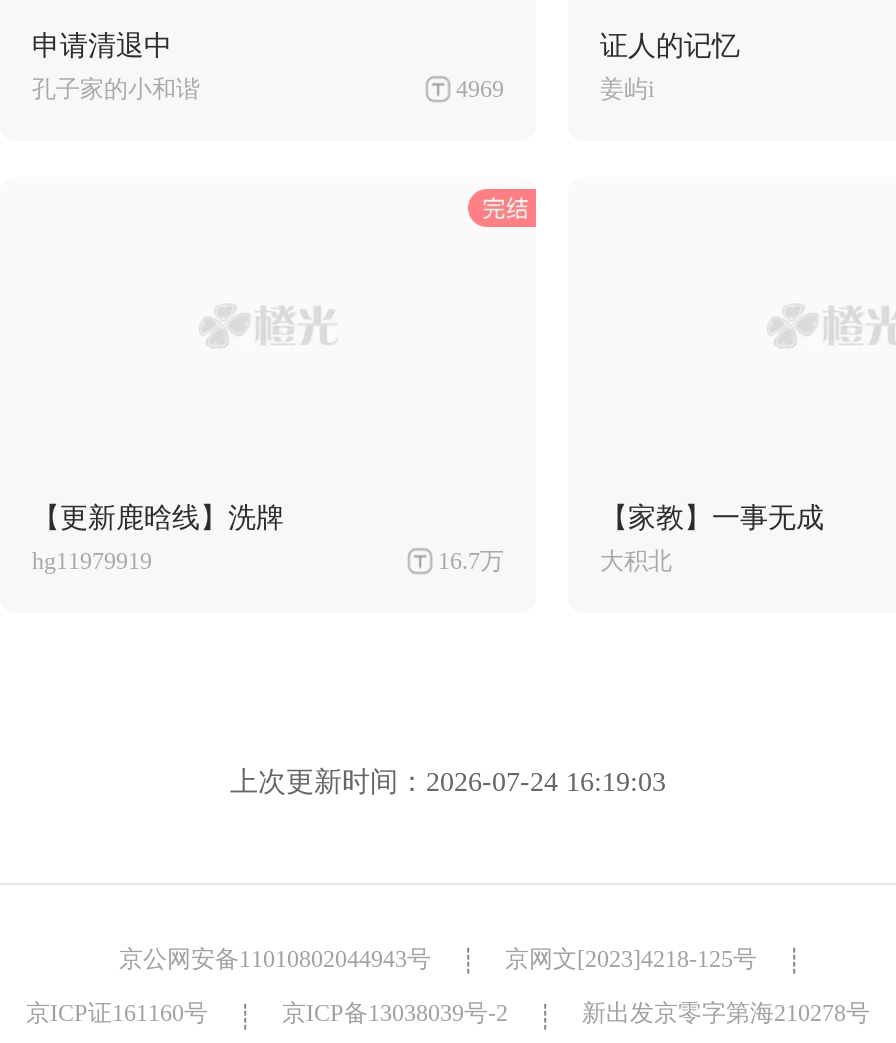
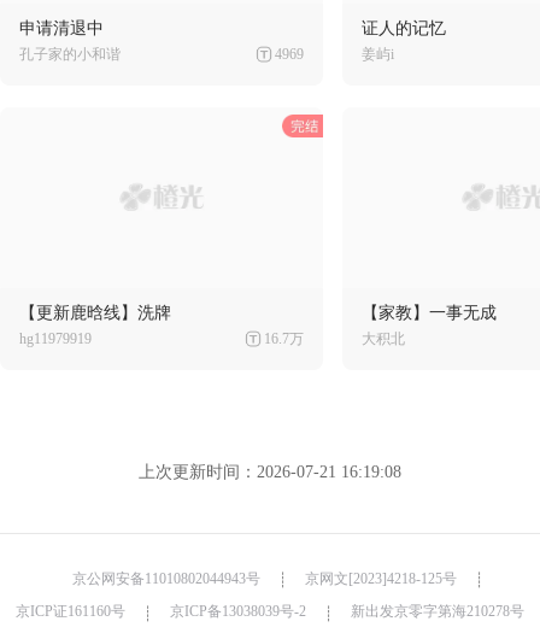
- 上次更新时间：2026-07-24 16:19:03
+ 上次更新时间：2026-07-21 16:19:08
